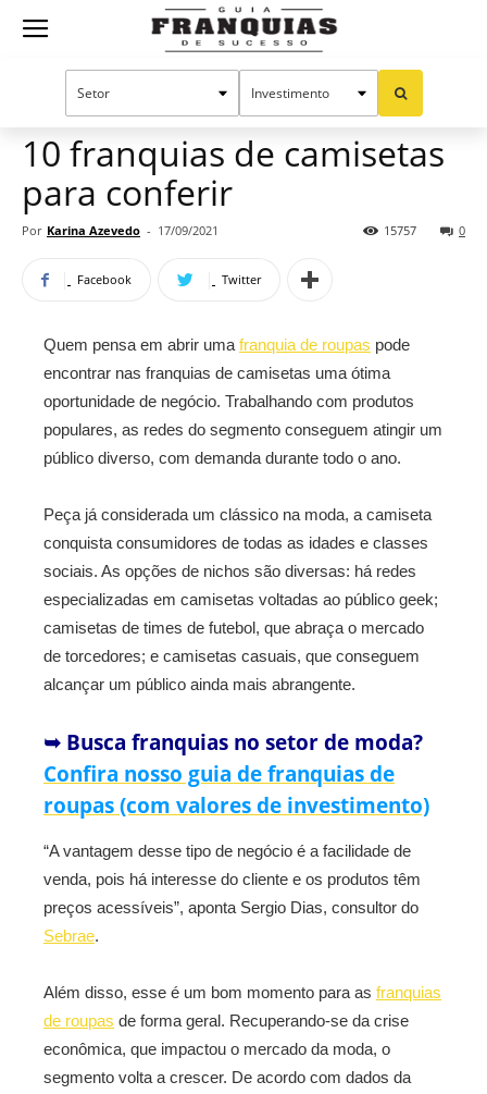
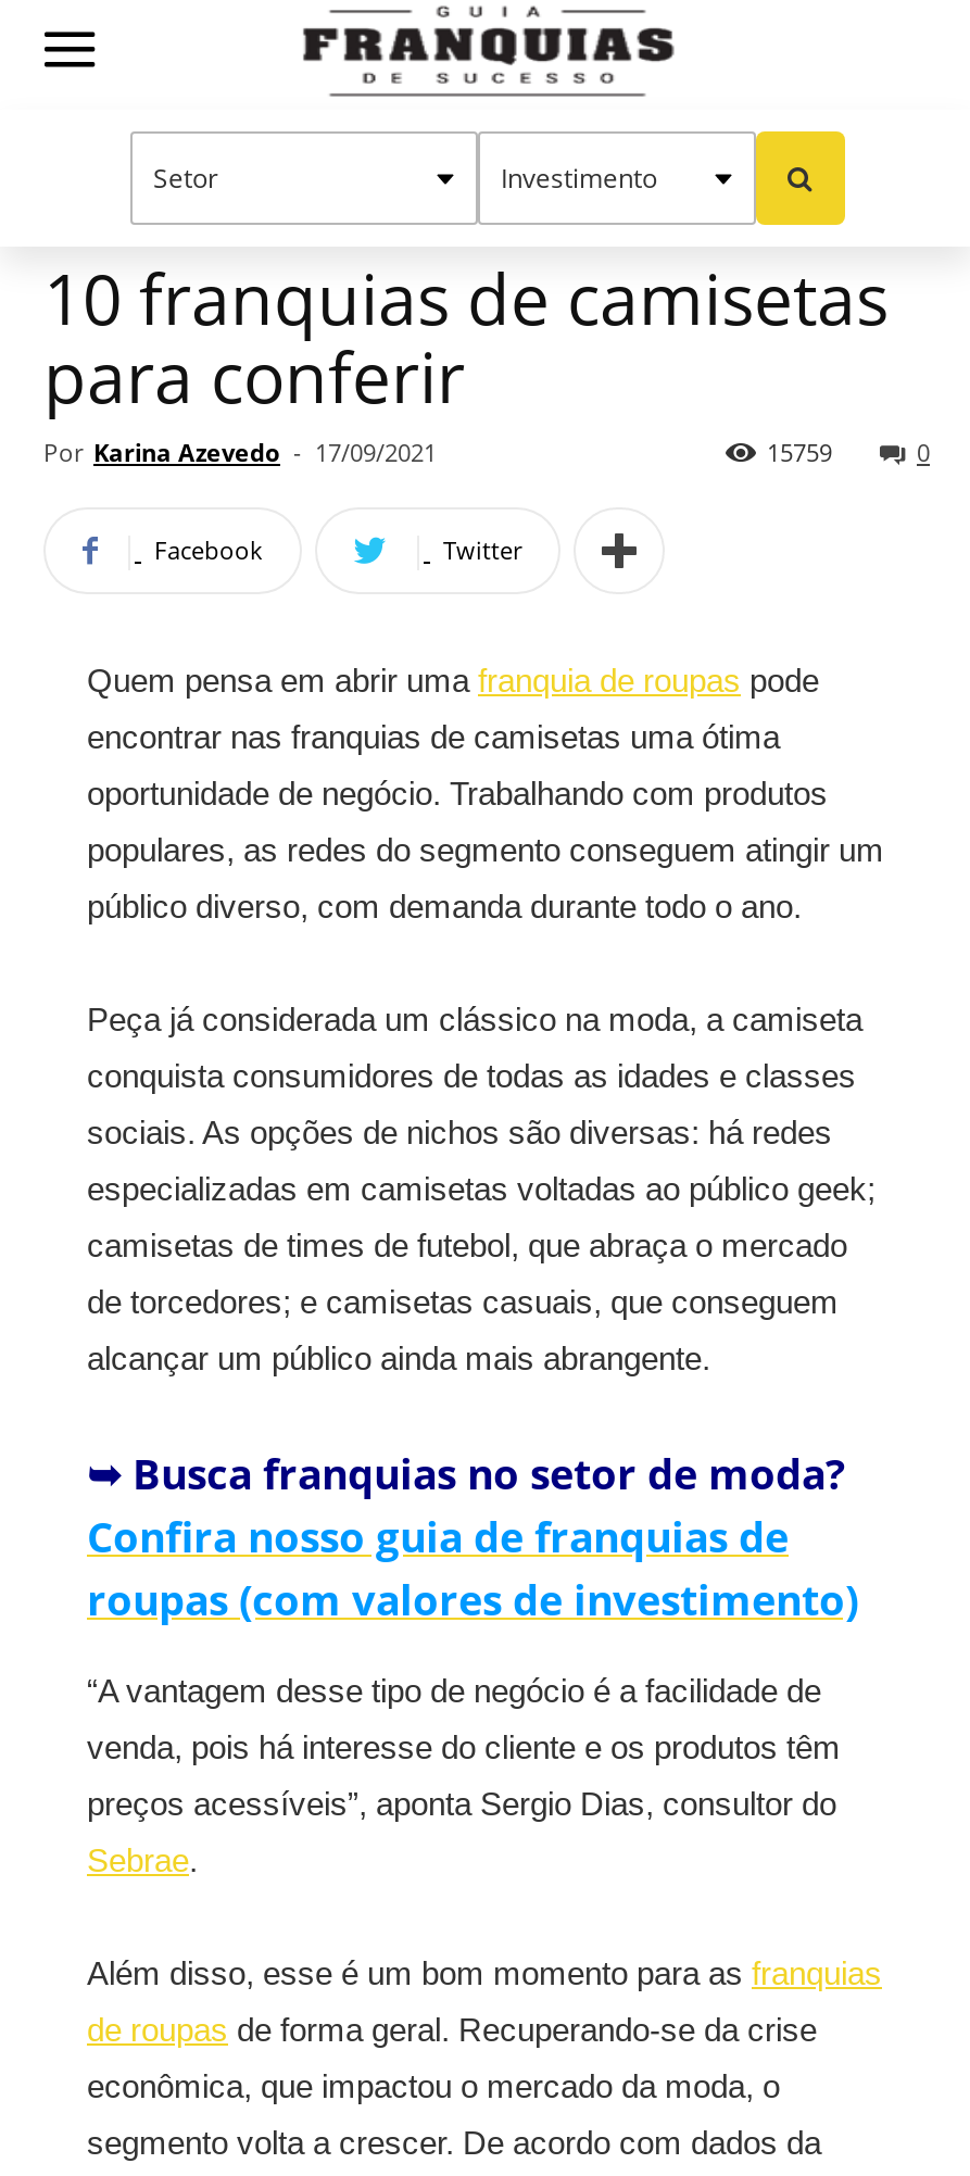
- 15757
+ 15759
